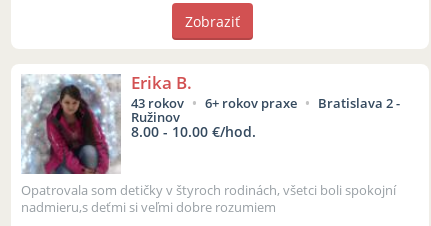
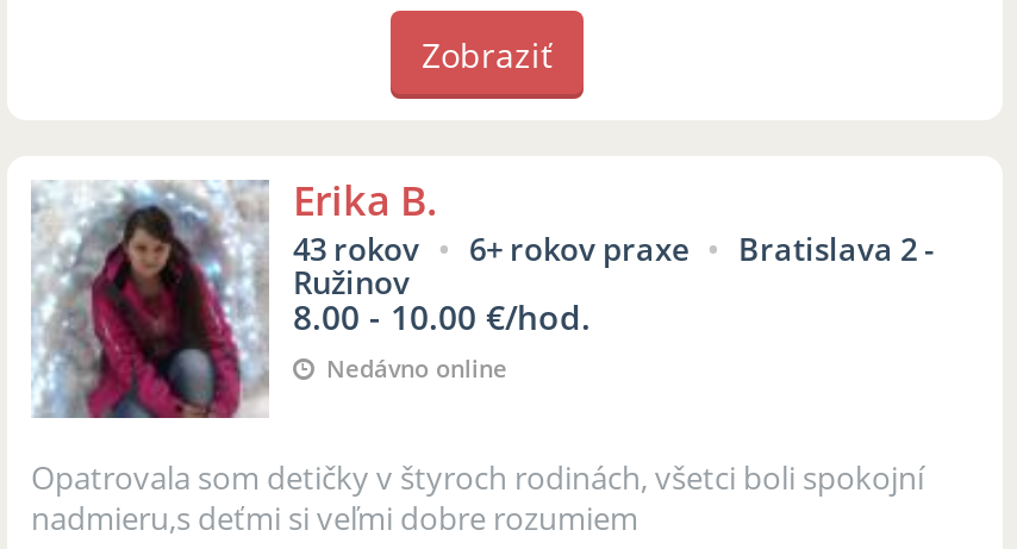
+ Nedávno online
